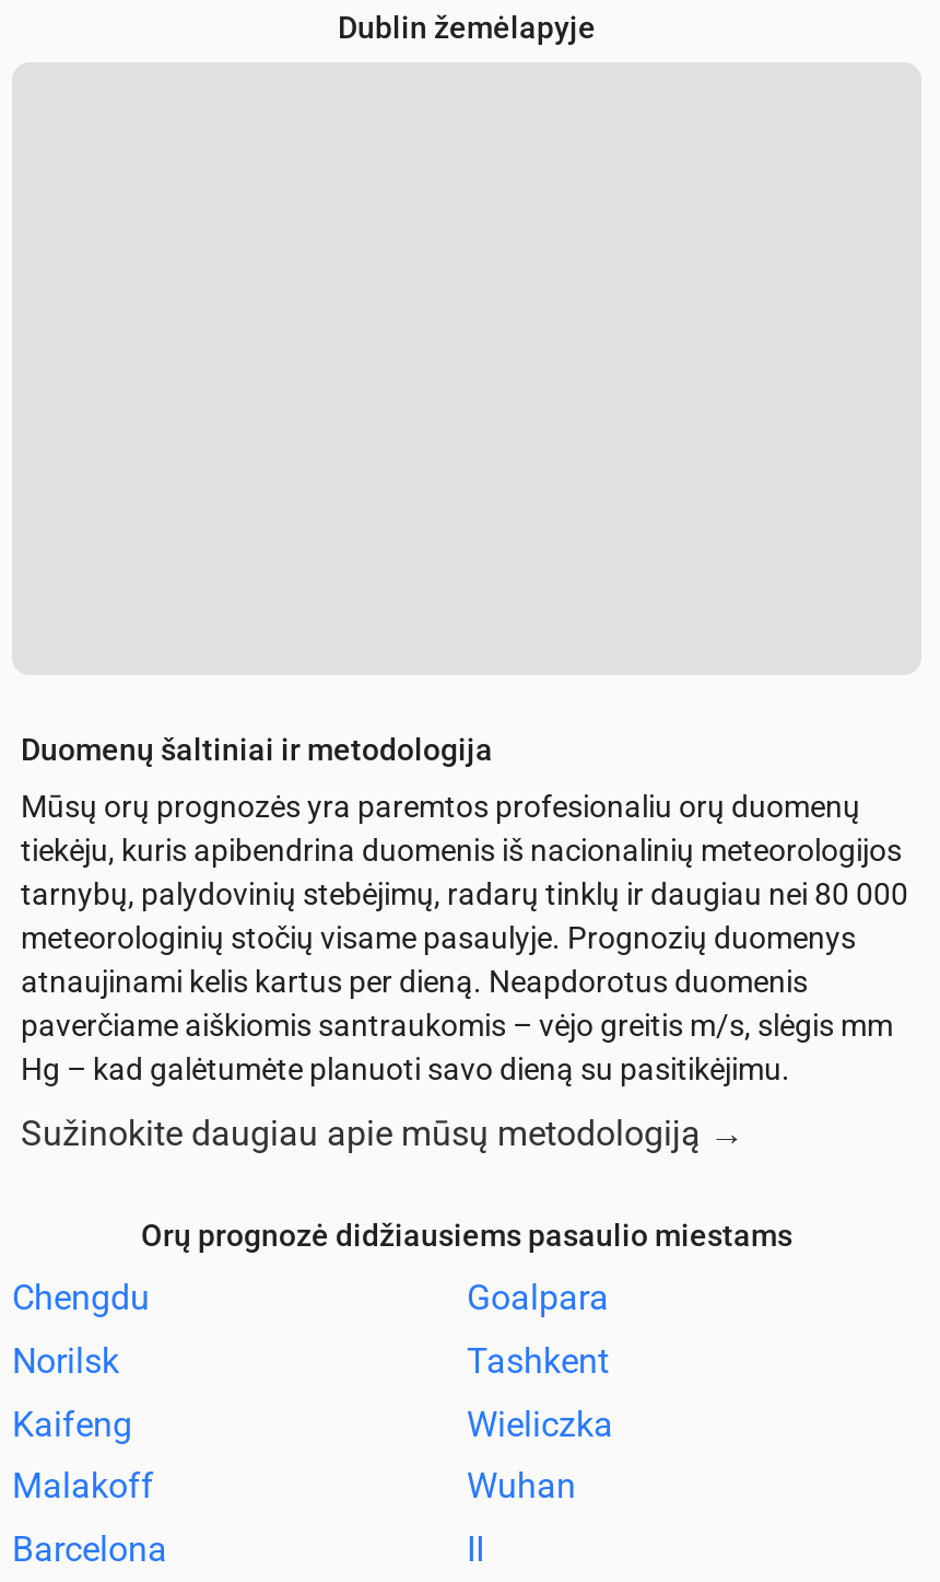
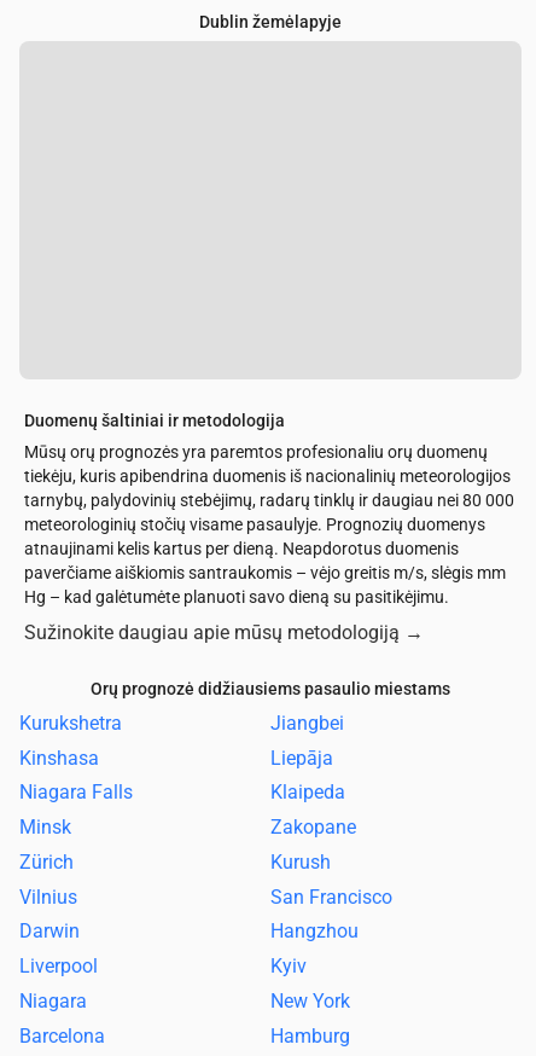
- Chengdu
- Goalpara
- Norilsk
- Tashkent
- Kaifeng
- Wieliczka
- Malakoff
- Wuhan
+ Kurukshetra
+ Jiangbei
+ Kinshasa
+ Liepāja
+ Niagara Falls
+ Klaipeda
+ Minsk
+ Zakopane
+ Zürich
+ Kurush
+ Vilnius
+ San Francisco
+ Darwin
+ Hangzhou
+ Liverpool
+ Kyiv
+ Niagara
+ New York

- II
+ Hamburg
